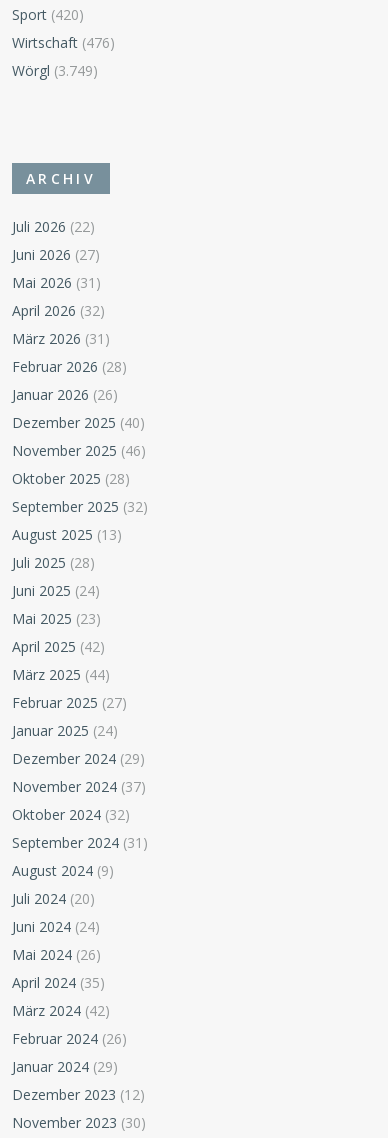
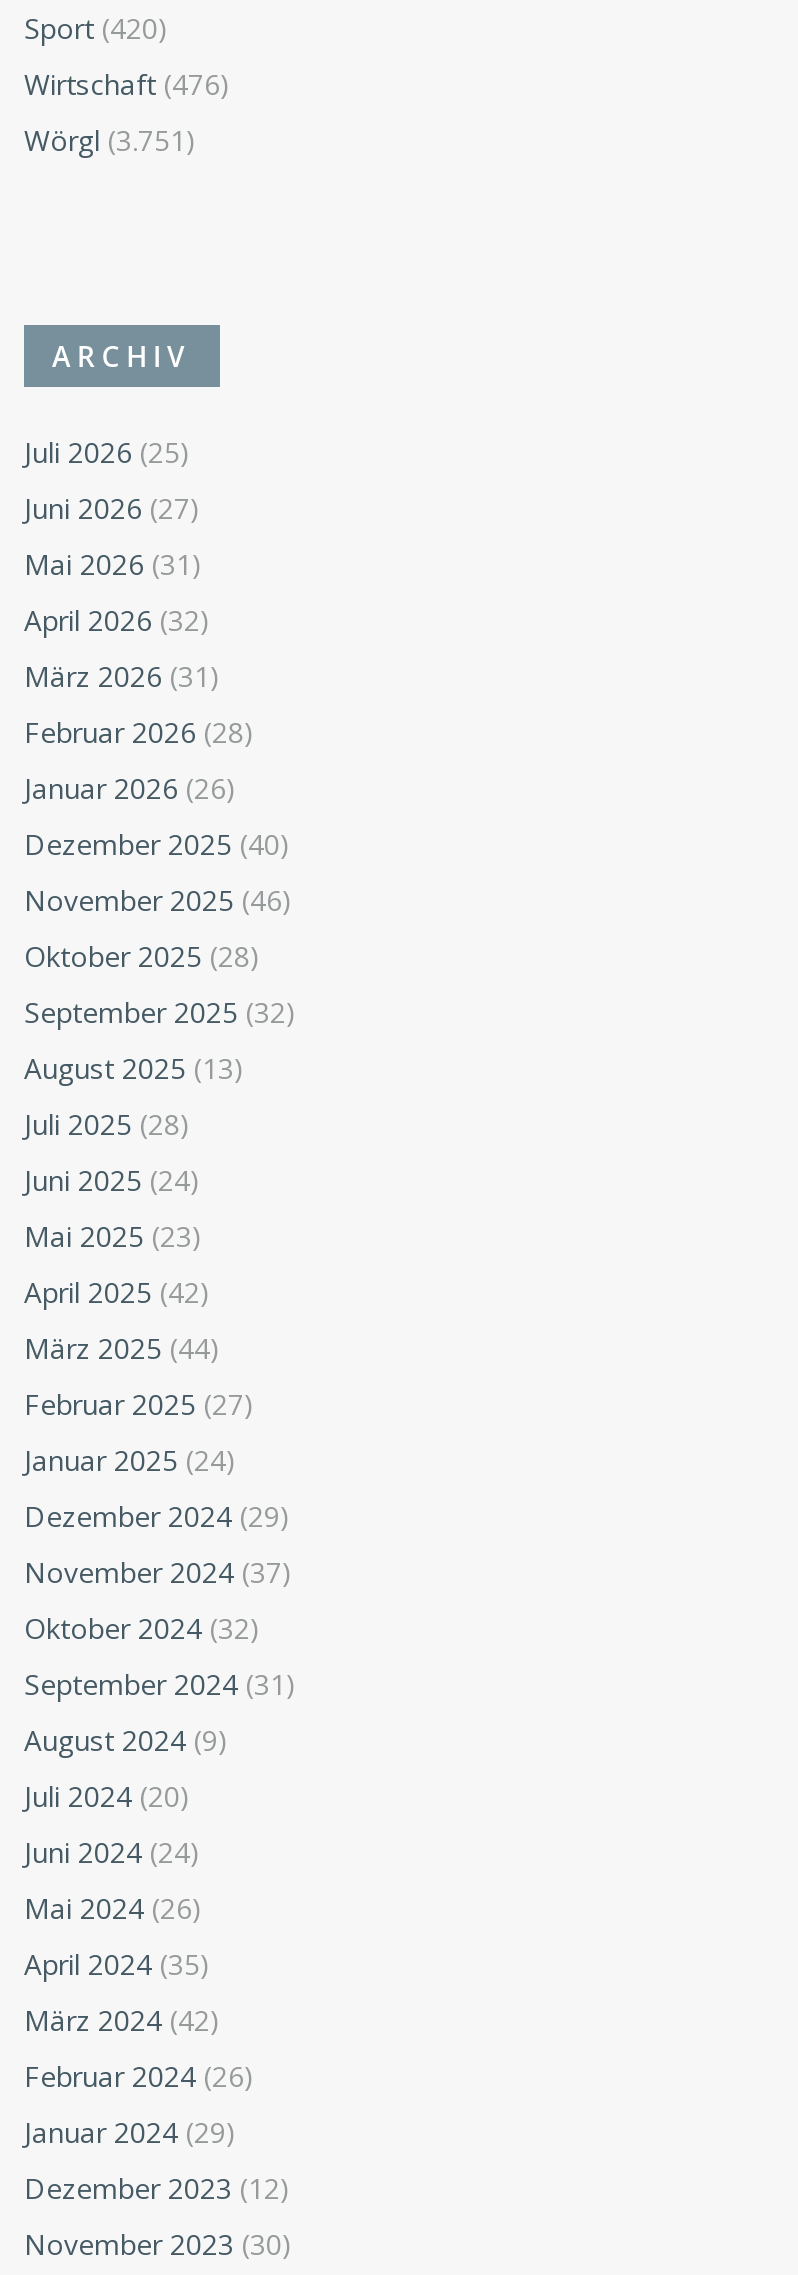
- Wörgl (3.749)
+ Wörgl (3.751)

- Juli 2026 (22)
+ Juli 2026 (25)
